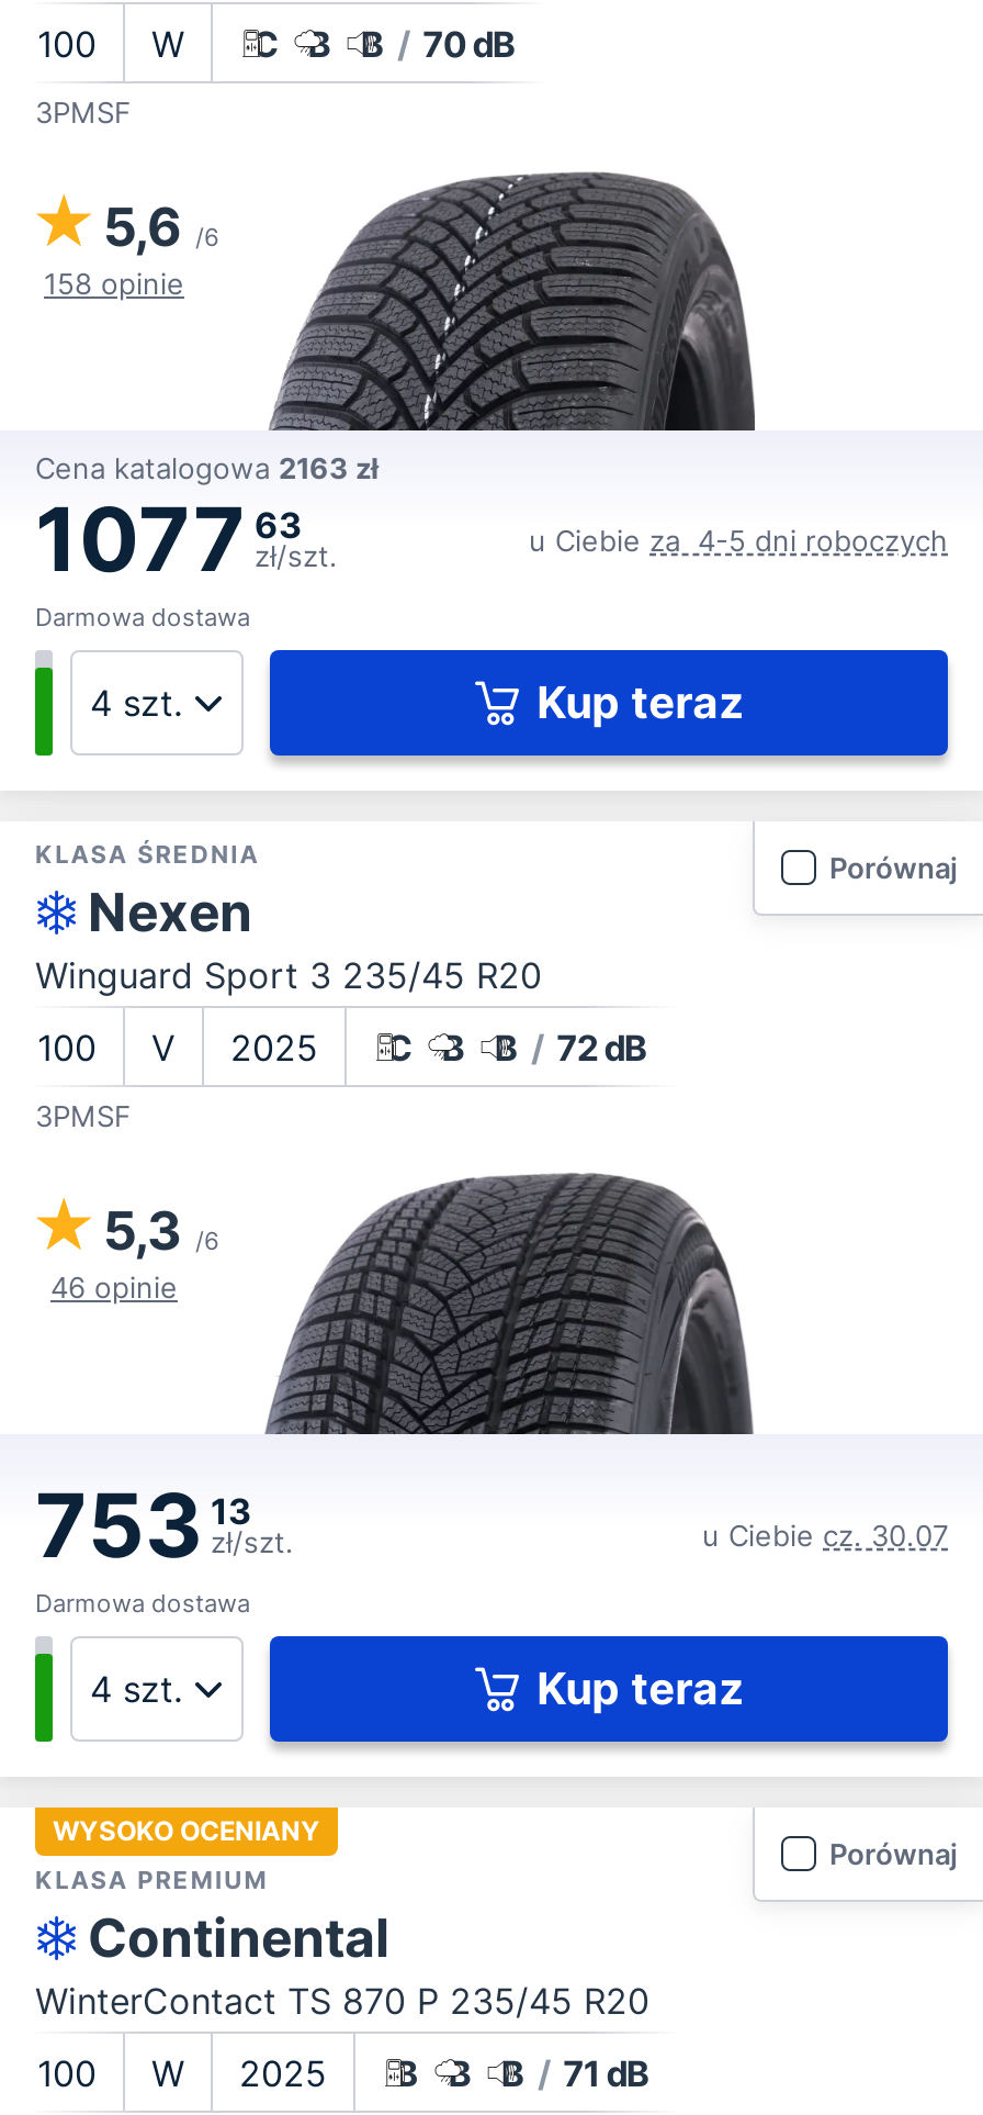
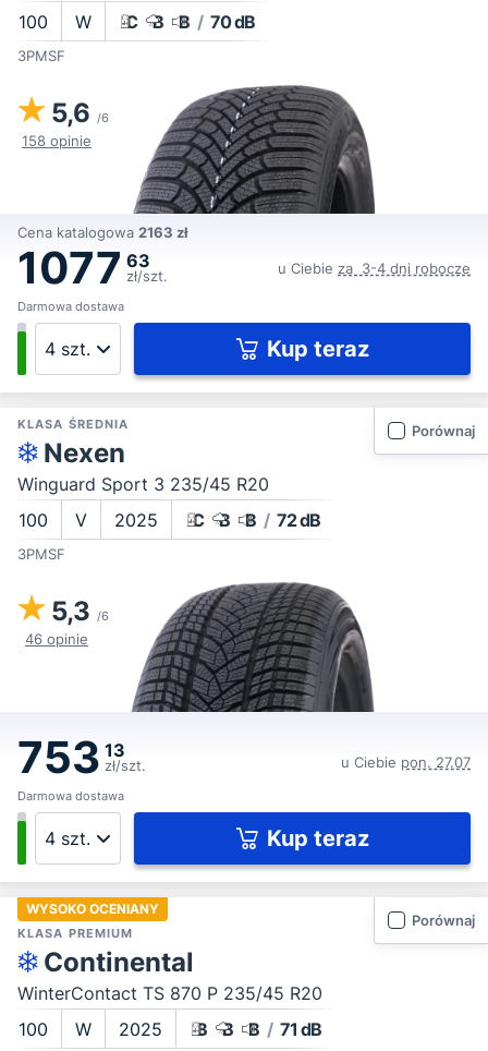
- u Ciebie za 4-5 dni roboczych
+ u Ciebie za 3-4 dni robocze

- u Ciebie cz. 30.07
+ u Ciebie pon. 27.07
